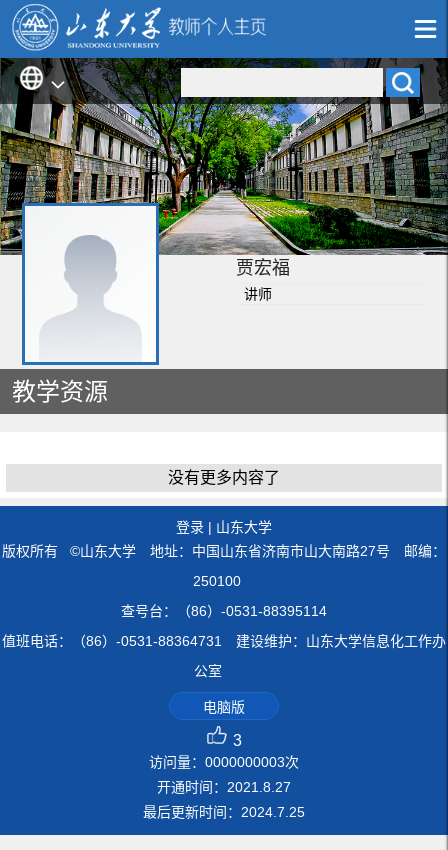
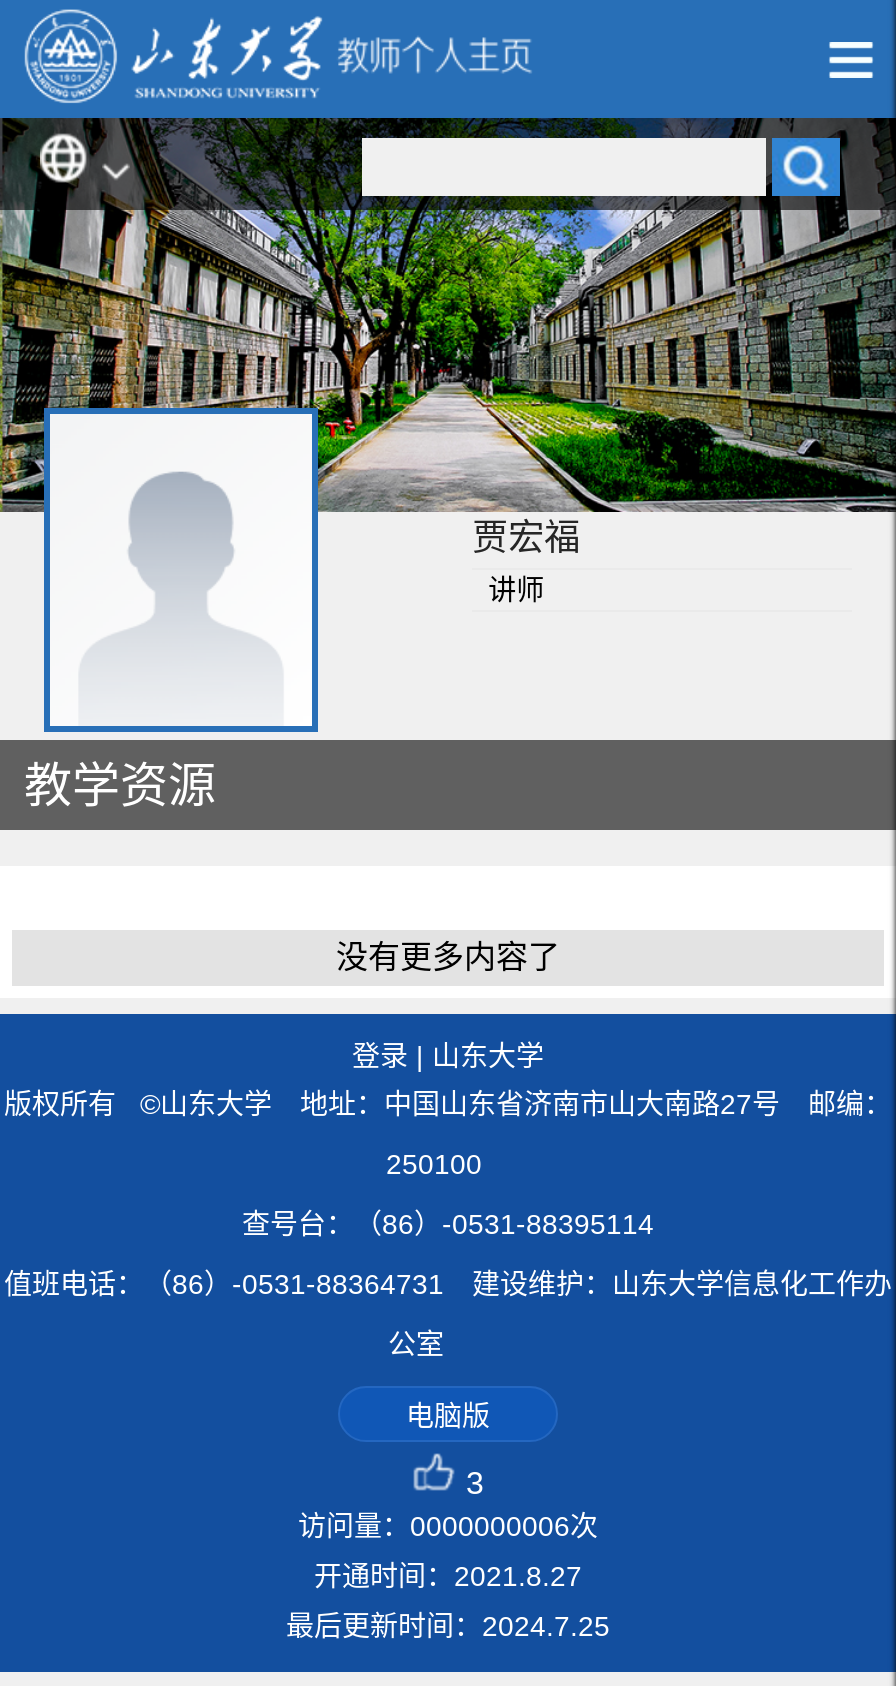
- 访问量：0000000003次
+ 访问量：0000000006次
